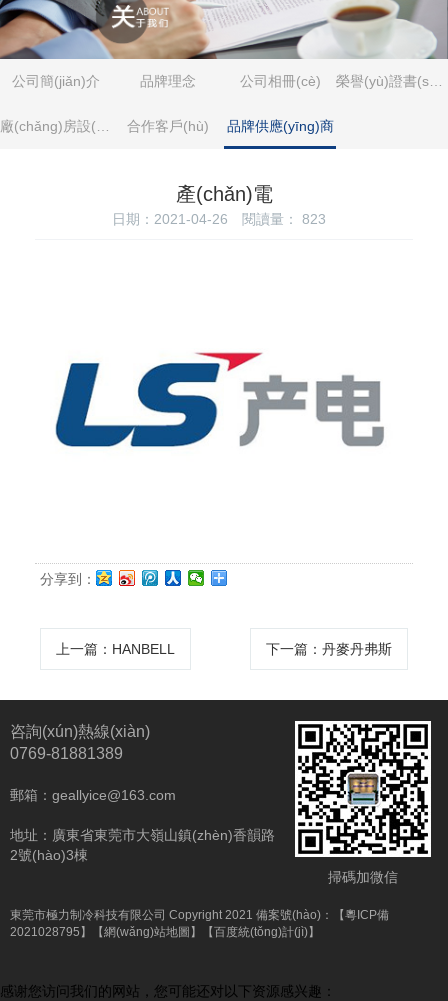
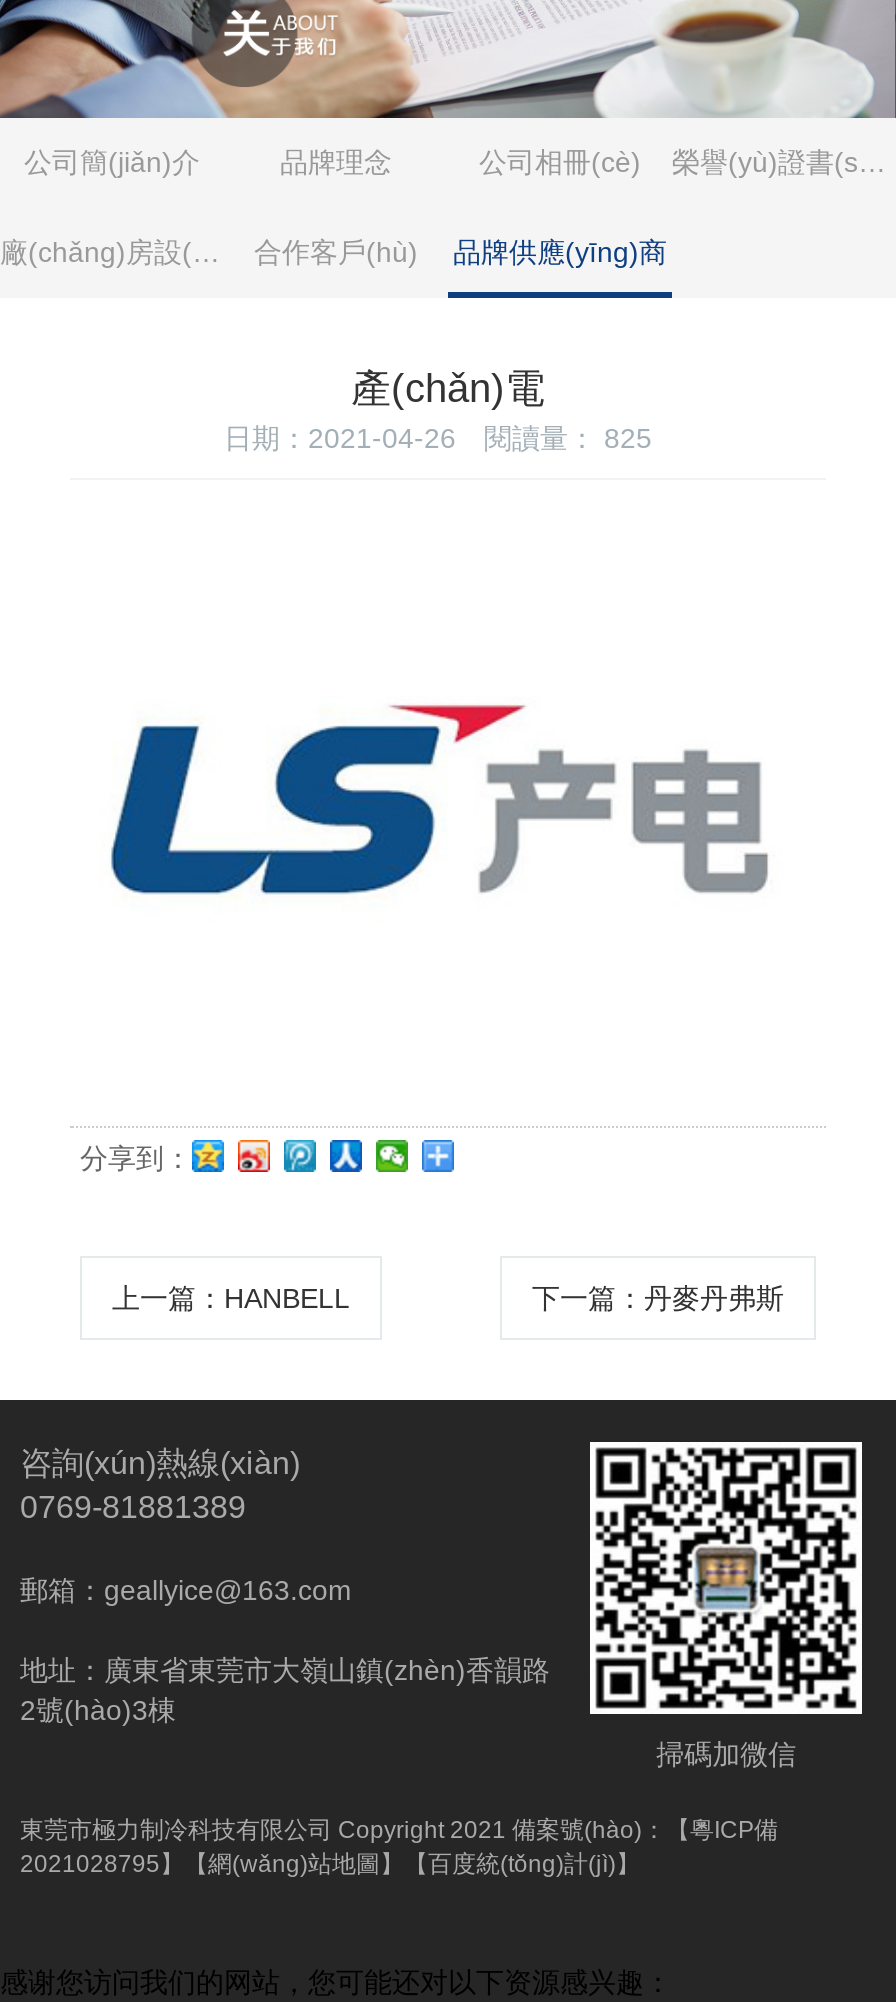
- 日期：2021-04-26 閱讀量：823
+ 日期：2021-04-26 閱讀量：825
